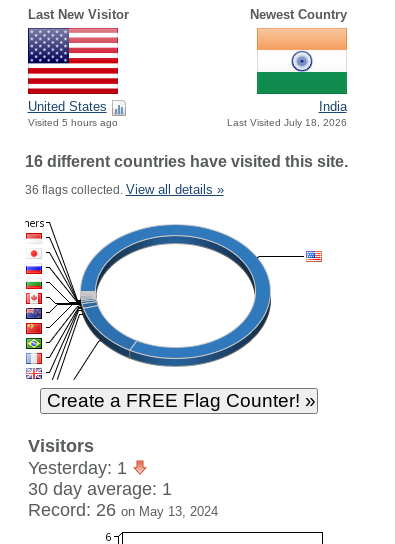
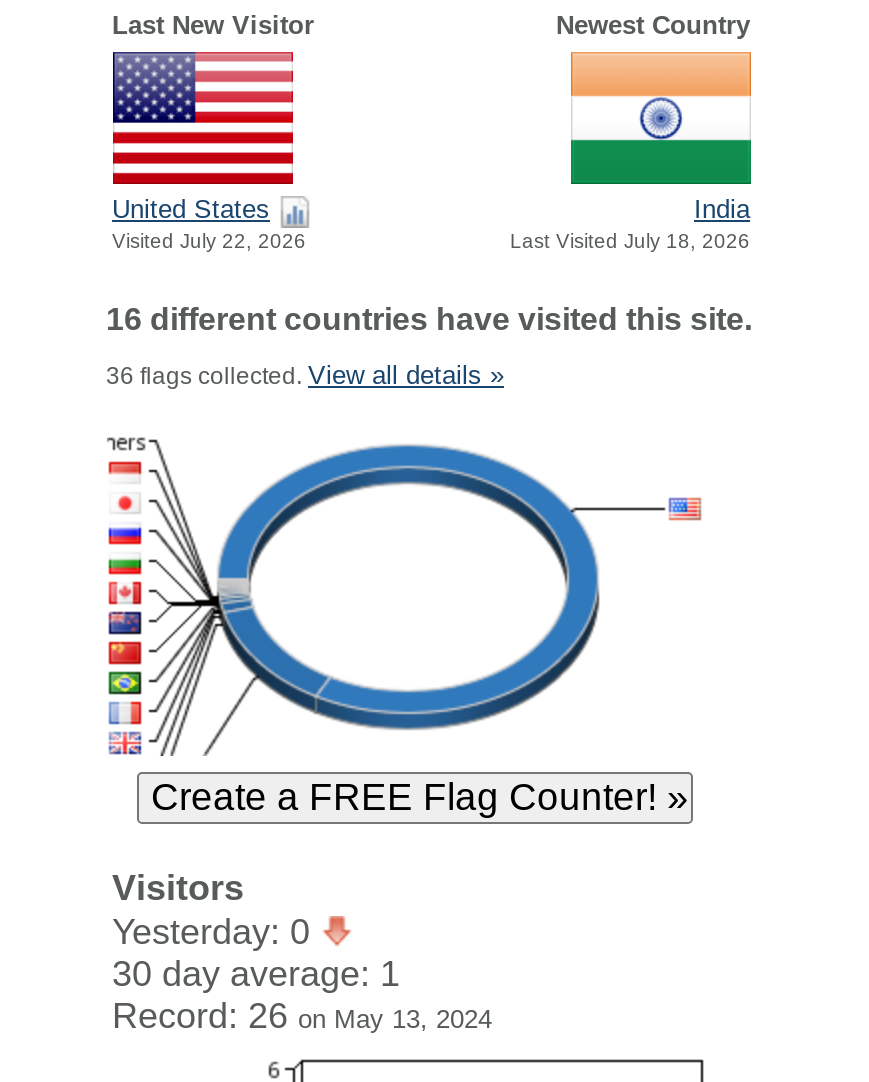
- Visited 5 hours ago
+ Visited July 22, 2026

- Yesterday: 1
+ Yesterday: 0
